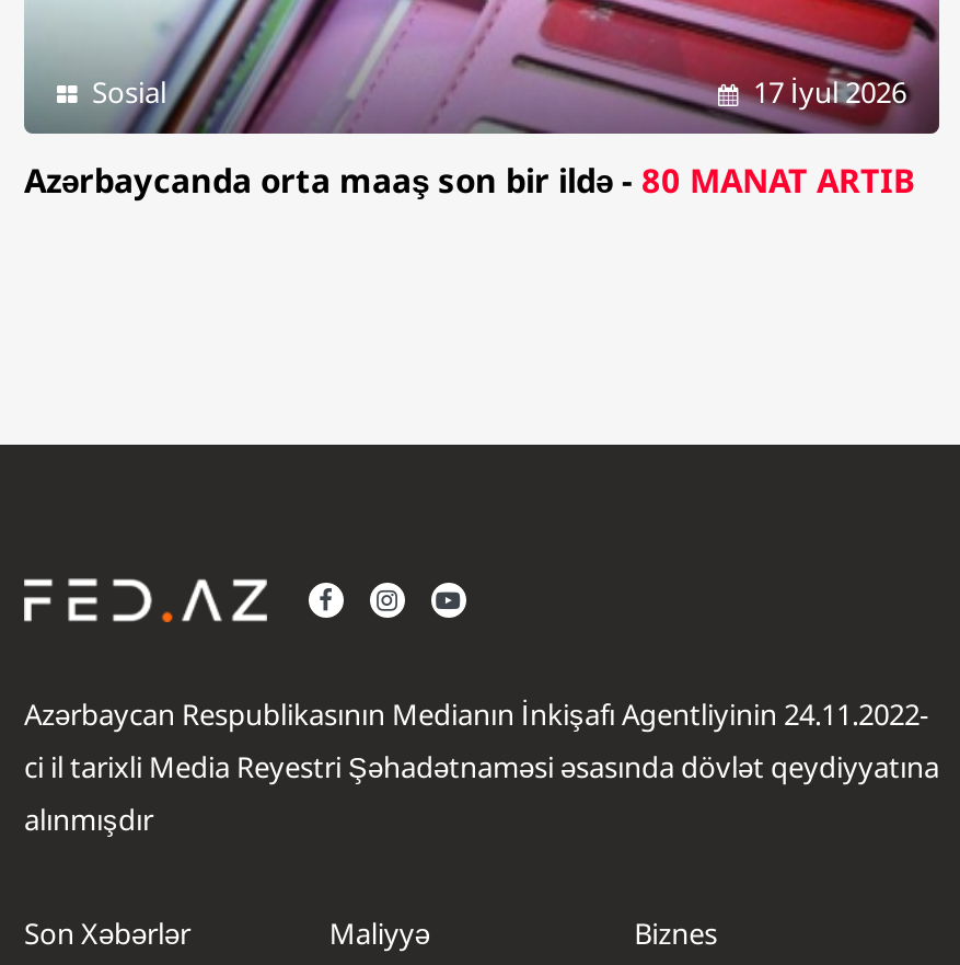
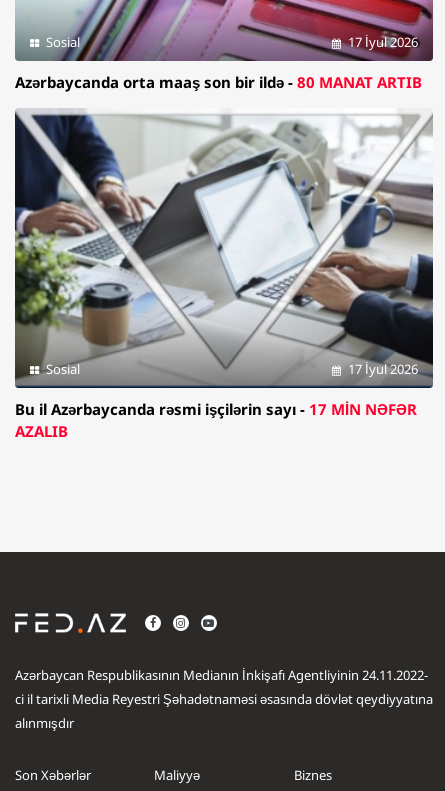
+ [image]
+ Sosial
+ 17 İyul 2026
+ Bu il Azərbaycanda rəsmi işçilərin sayı - 17 MİN NƏFƏR
+ AZALIB
